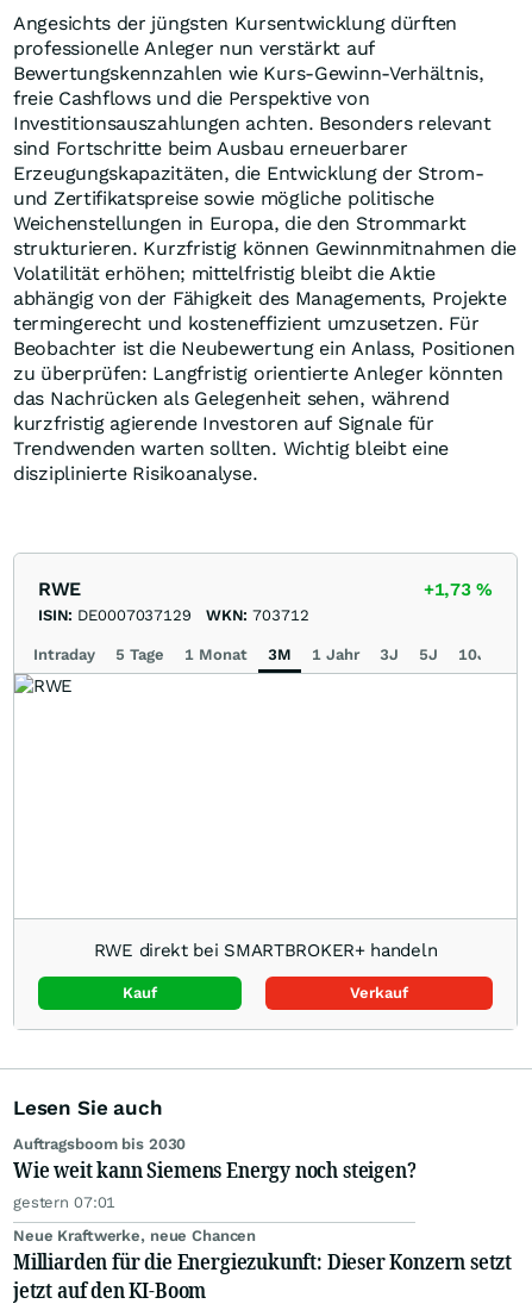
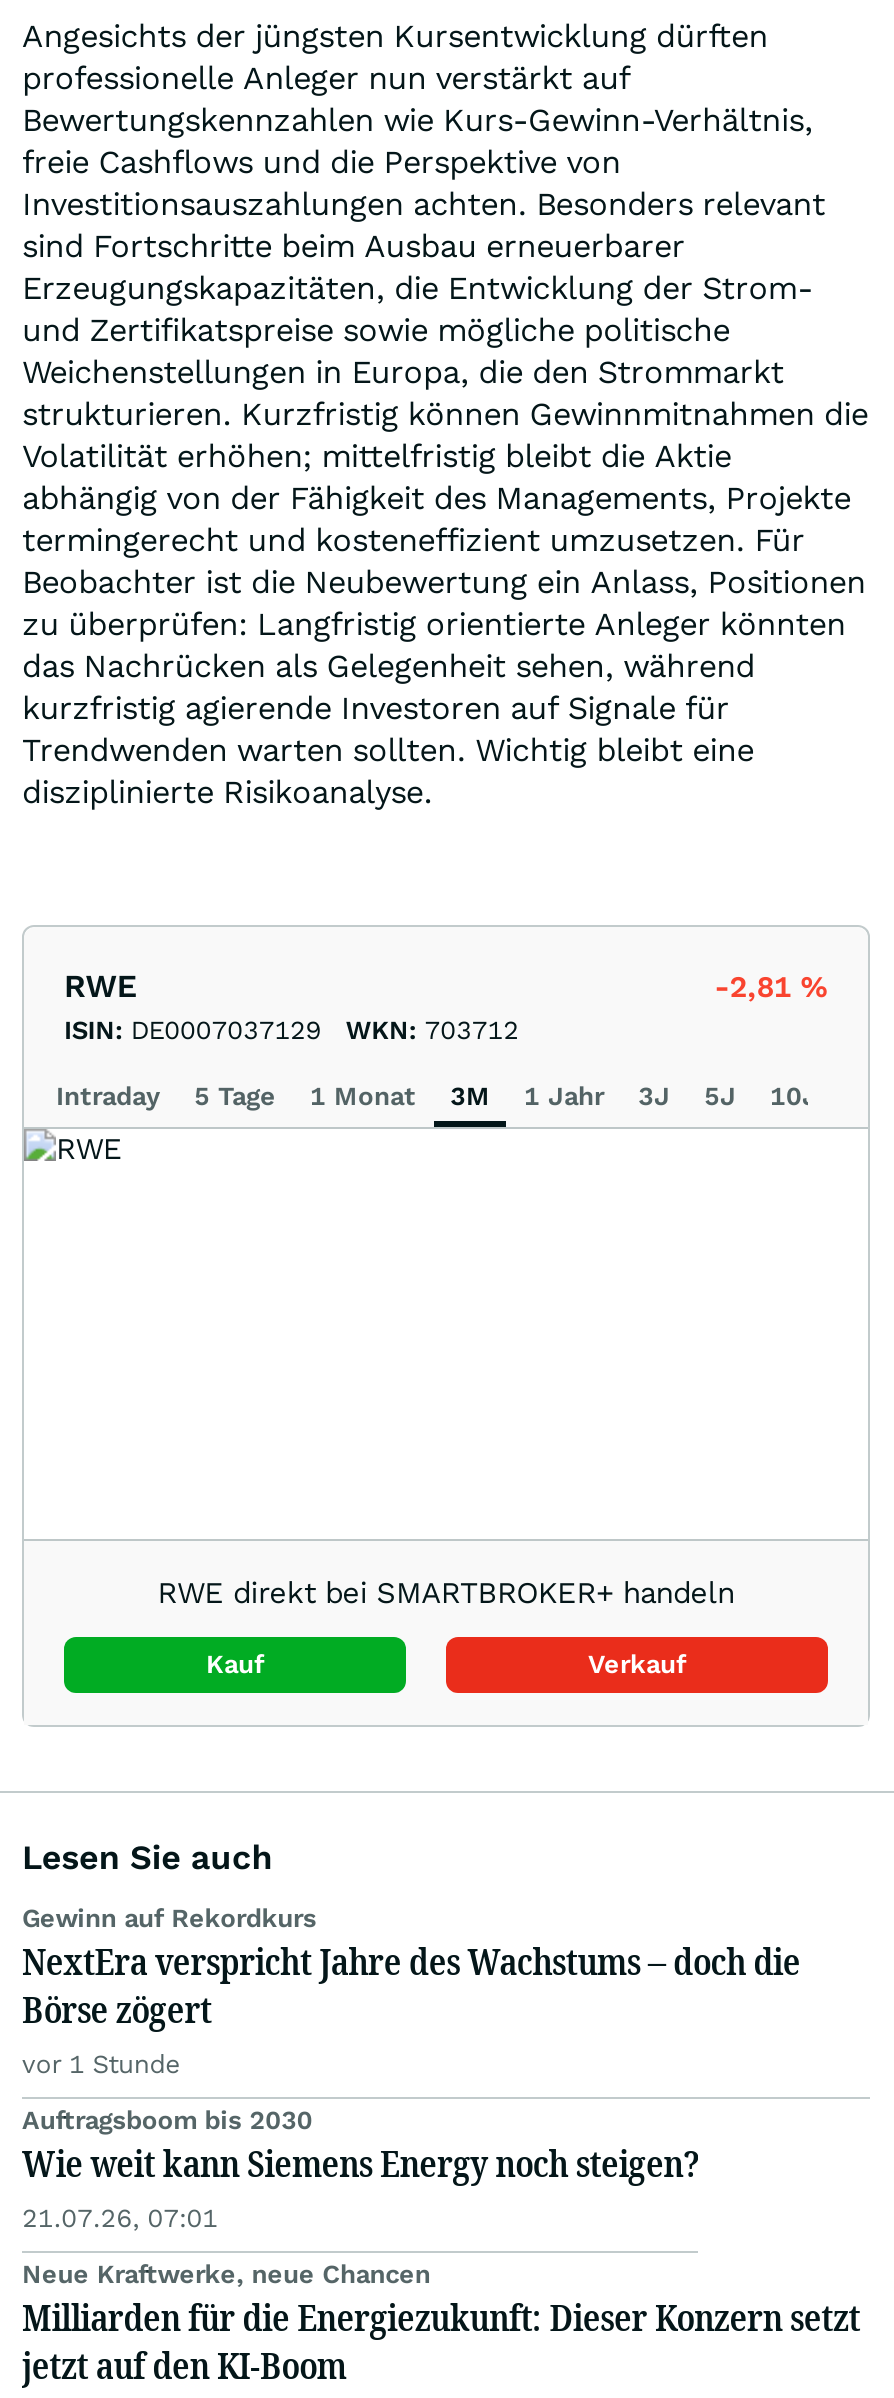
- +1,73%
+ -2,81%

+ Gewinn auf Rekordkurs
+ NextEra verspricht Jahre des Wachstums – doch die
+ Börse zögert
+ vor 1 Stunde

- gestern 07:01
+ 21.07.26, 07:01
